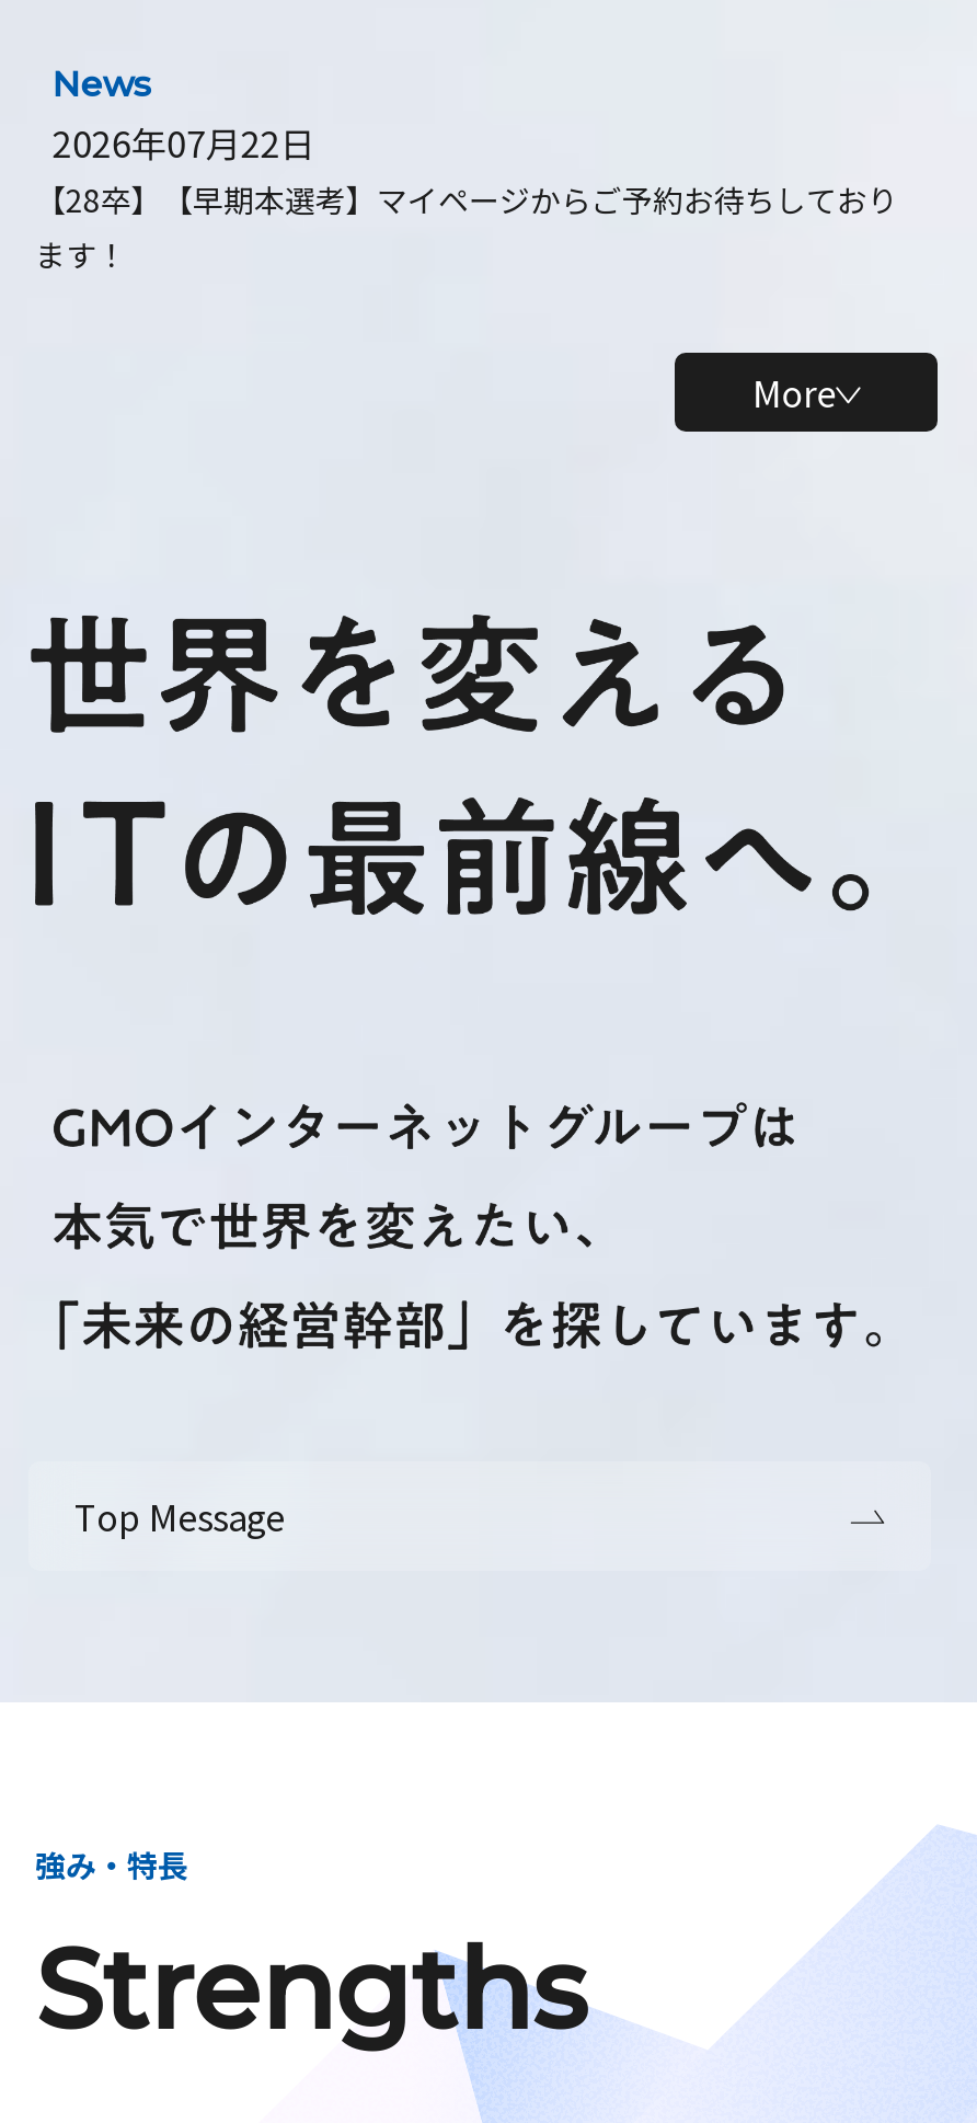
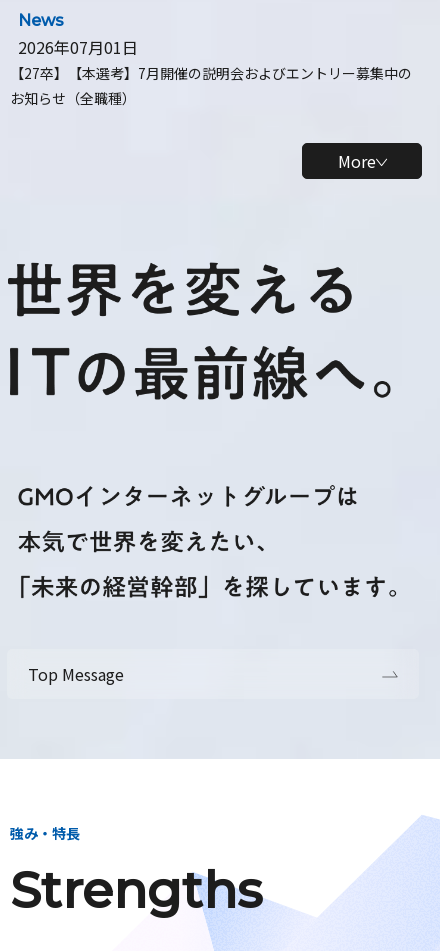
- 2026年07月22日
- 【28卒】【早期本選考】マイページからご予約お待ちしており
- ます！
+ 2026年07月01日
+ 【27卒】【本選考】7月開催の説明会およびエントリー募集中の
+ お知らせ（全職種）
